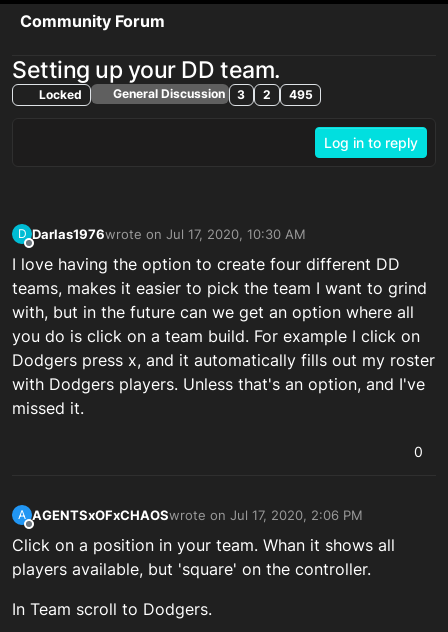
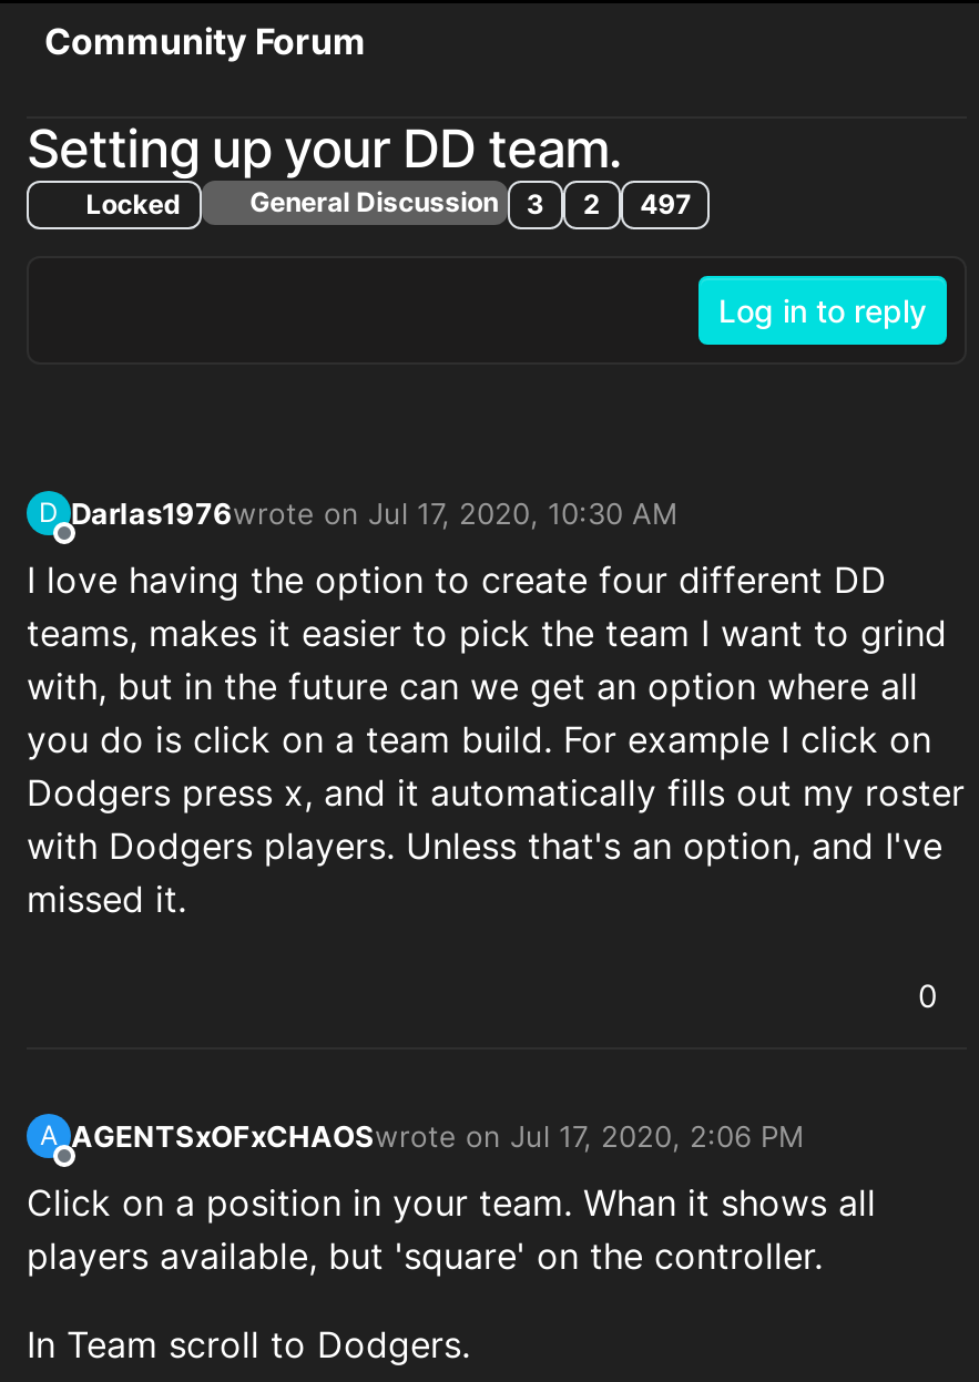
- Locked General Discussion 3 2 495
+ Locked General Discussion 3 2 497
